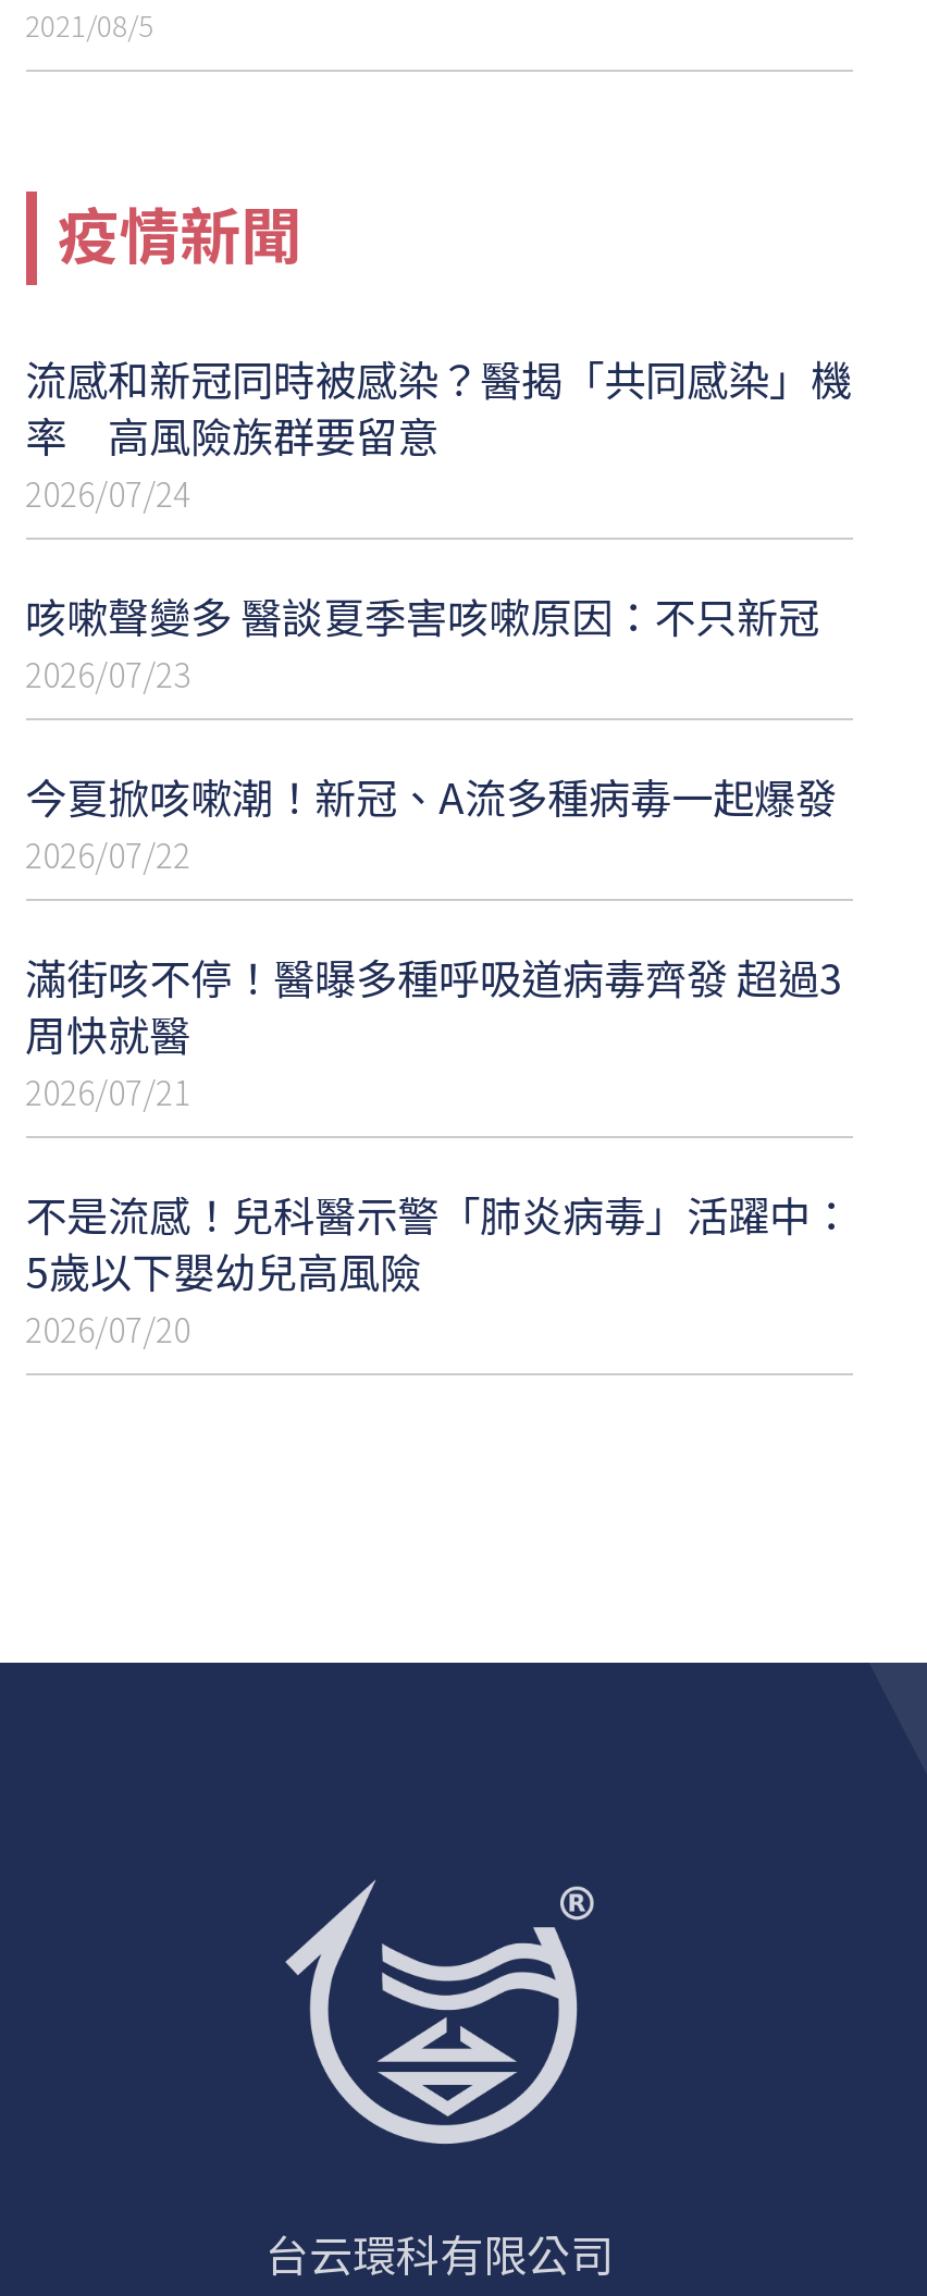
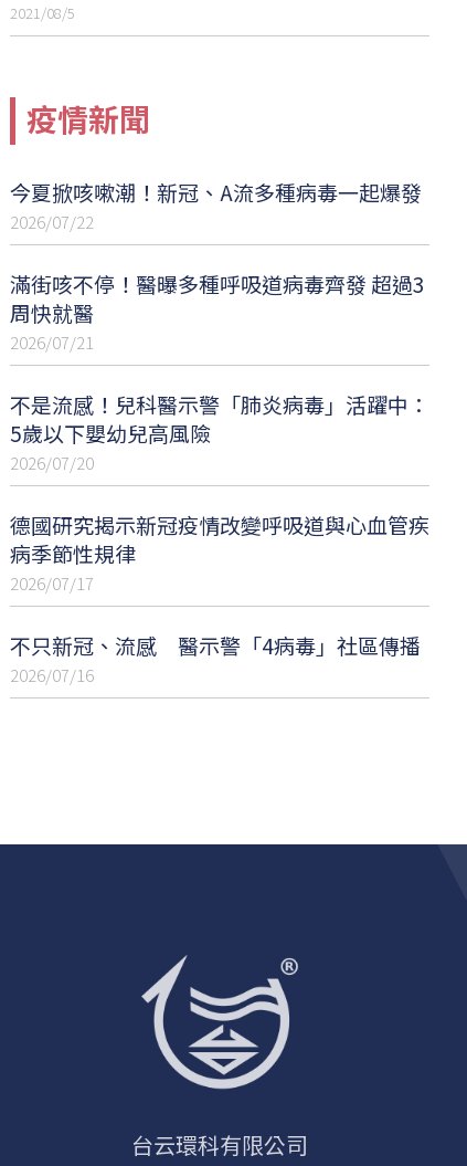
- 流感和新冠同時被感染？醫揭「共同感染」機
- 率 高風險族群要留意
- 2026/07/24
- 咳嗽聲變多 醫談夏季害咳嗽原因：不只新冠
- 2026/07/23

moved up: 今夏掀咳嗽潮！新冠、A流多種病毒一起爆發 | 2026/07/22 | 滿街咳不停！醫曝多種呼吸道病毒齊發 超過3 | 周快就醫 | 2026/07/21 | 不是流感！兒科醫示警「肺炎病毒」活躍中： | 5歲以下嬰幼兒高風險 | 2026/07/20

+ 德國研究揭示新冠疫情改變呼吸道與心血管疾
+ 病季節性規律
+ 2026/07/17
+ 不只新冠、流感 醫示警「4病毒」社區傳播
+ 2026/07/16
